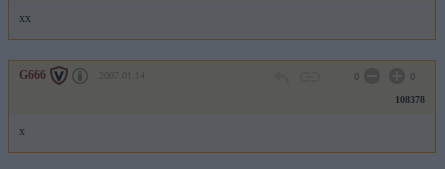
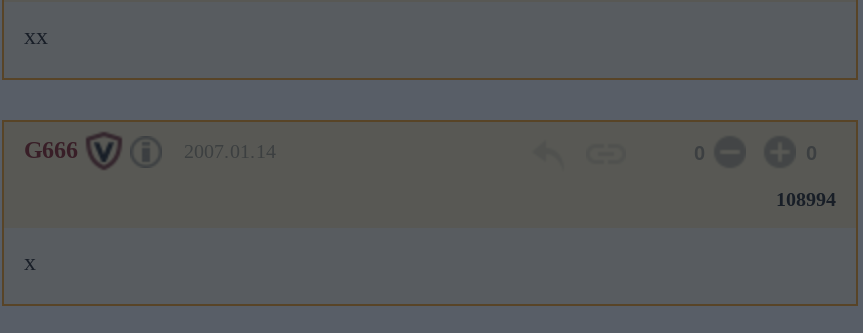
- 108378
+ 108994
